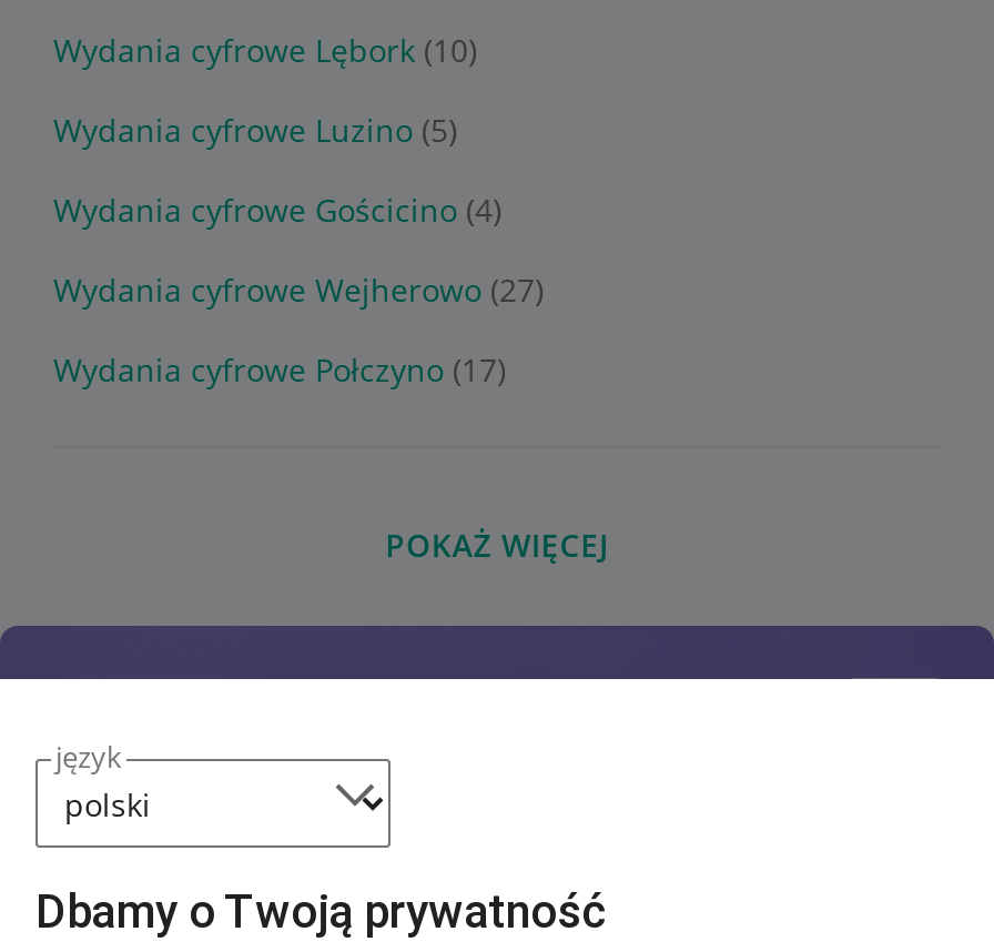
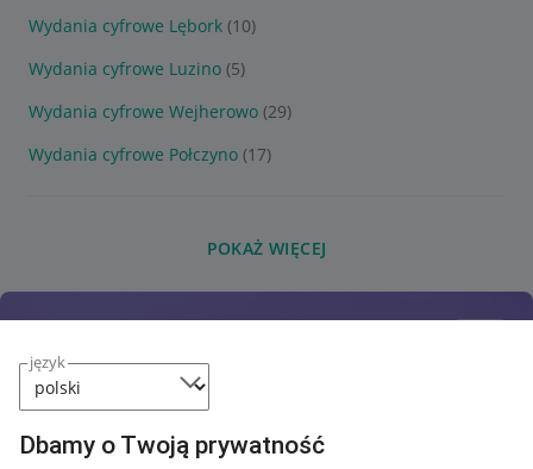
- Wydania cyfrowe Gościcino (4)
- Wydania cyfrowe Wejherowo (27)
+ Wydania cyfrowe Wejherowo (29)
